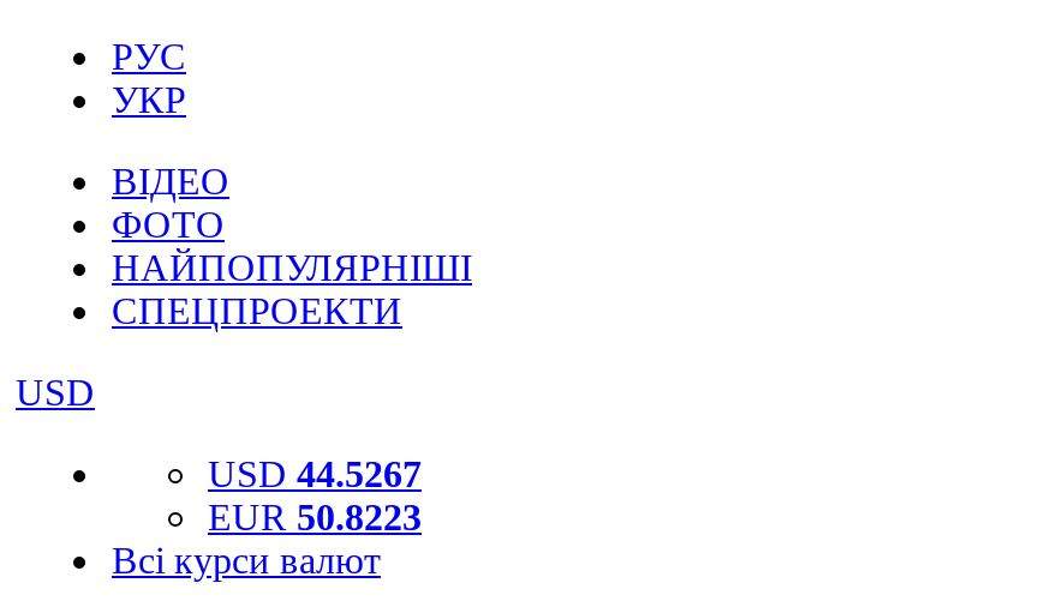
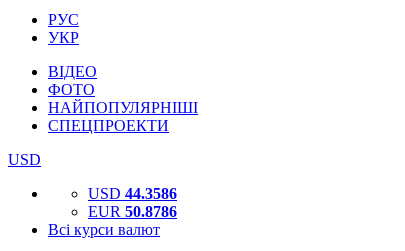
- USD 44.5267
+ USD 44.3586

- EUR 50.8223
+ EUR 50.8786
